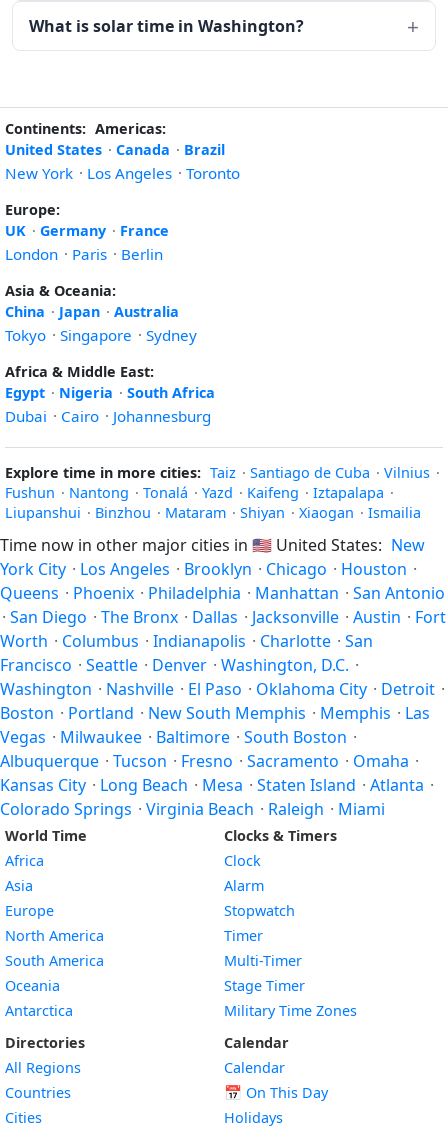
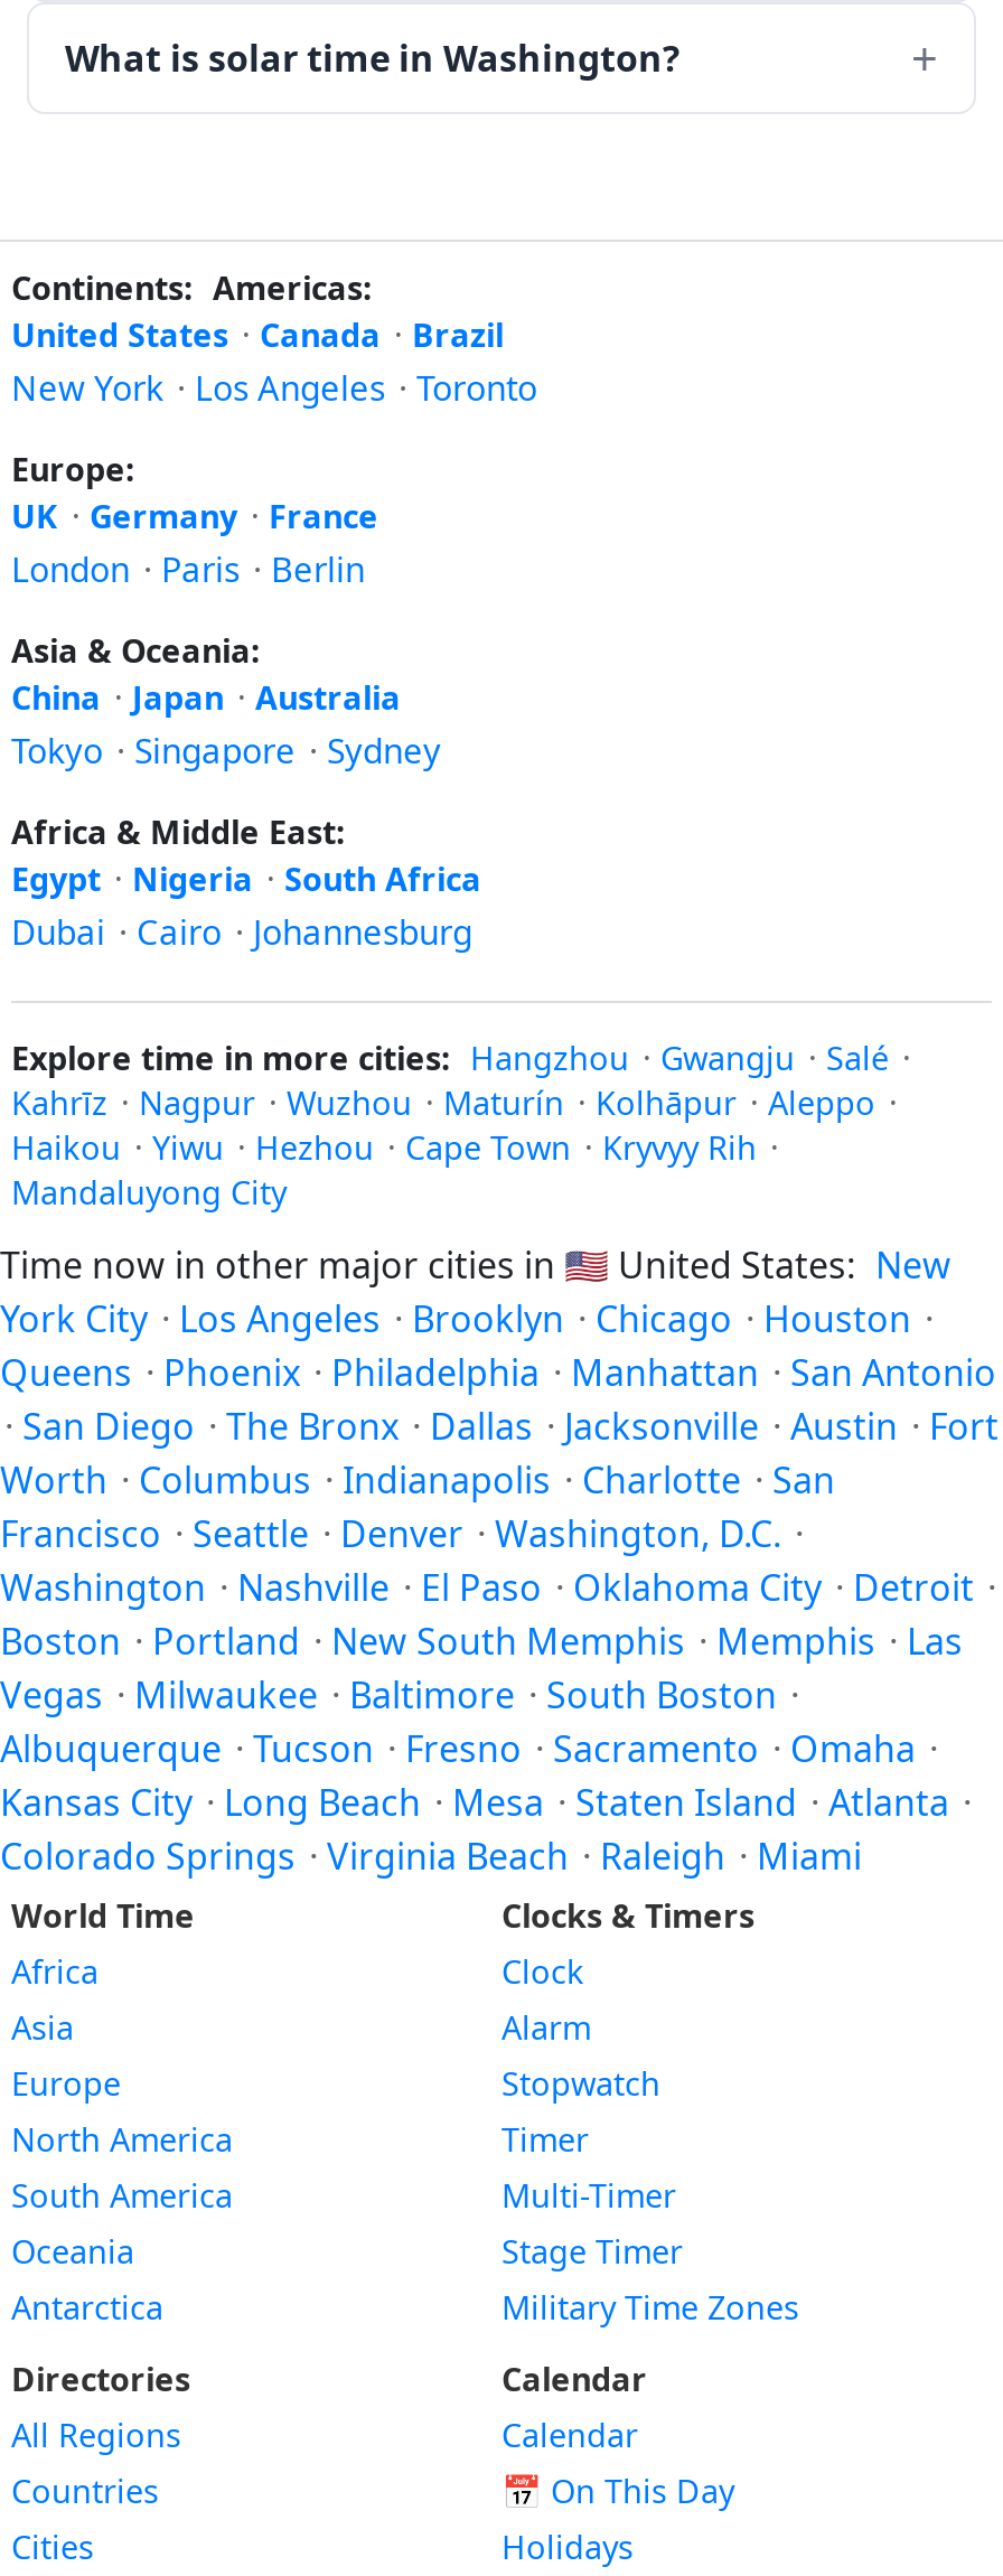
- Explore time in more cities: Taiz · Santiago de Cuba · Vilnius ·
- Fushun · Nantong · Tonalá · Yazd · Kaifeng · Iztapalapa ·
- Liupanshui · Binzhou · Mataram · Shiyan · Xiaogan · Ismailia
+ Explore time in more cities: Hangzhou · Gwangju · Salé ·
+ Kahrīz · Nagpur · Wuzhou · Maturín · Kolhāpur · Aleppo ·
+ Haikou · Yiwu · Hezhou · Cape Town · Kryvyy Rih ·
+ Mandaluyong City
